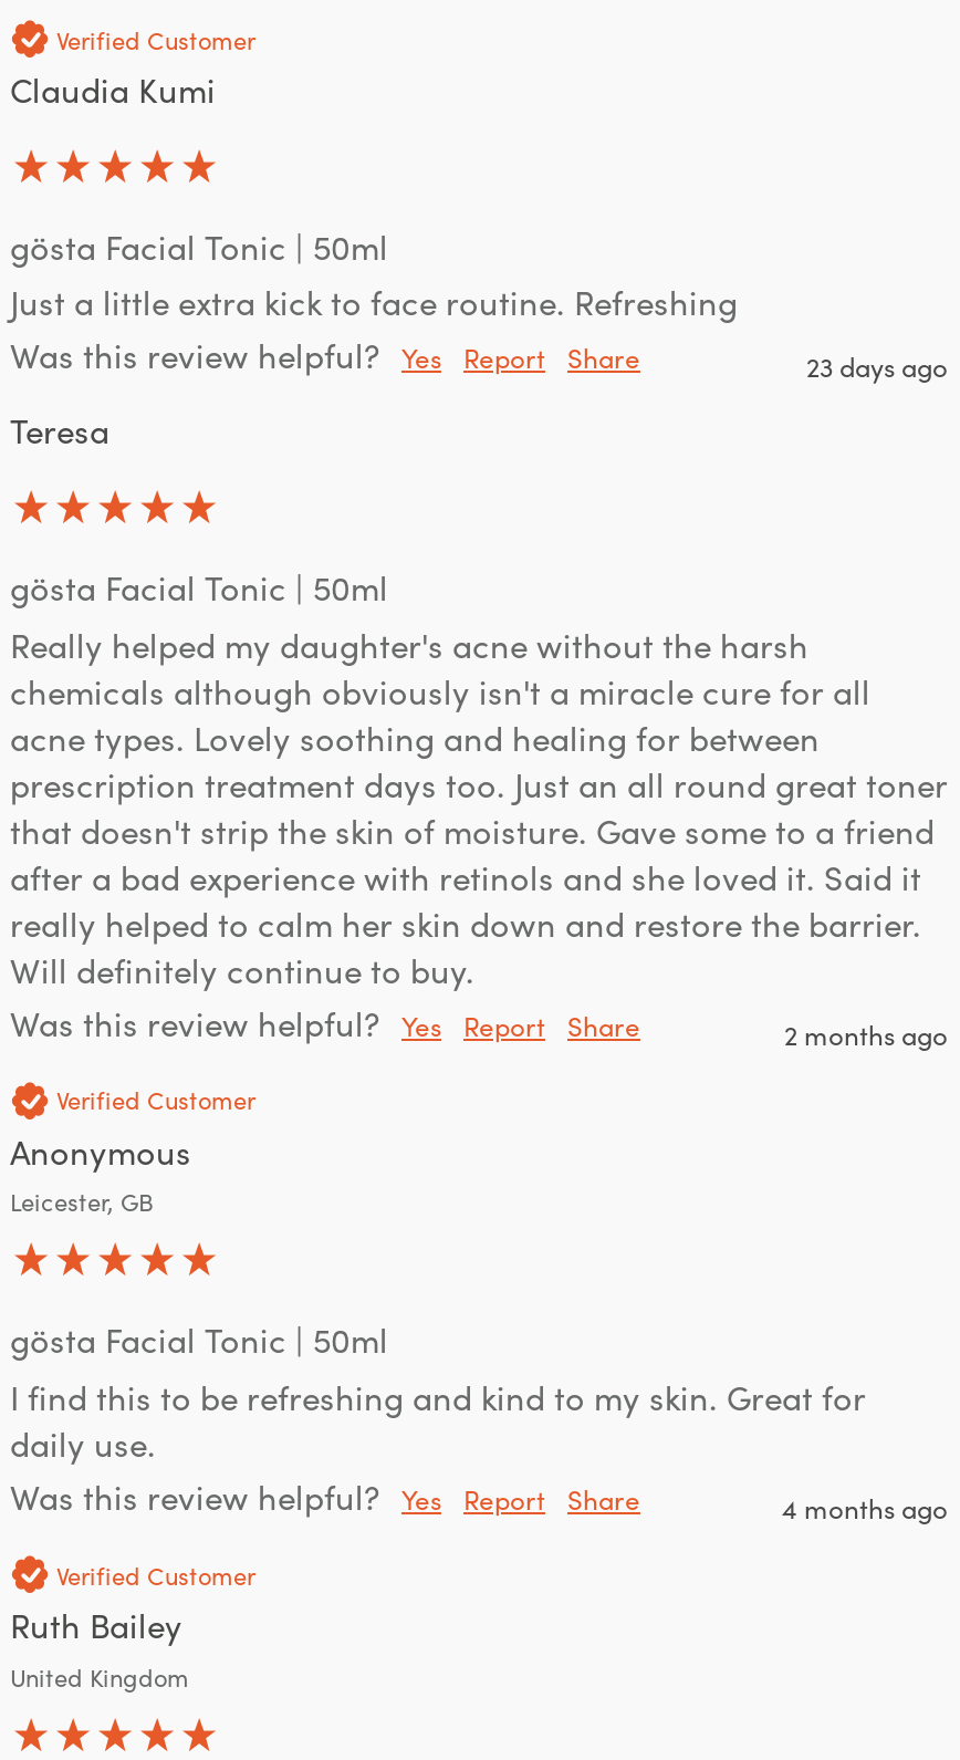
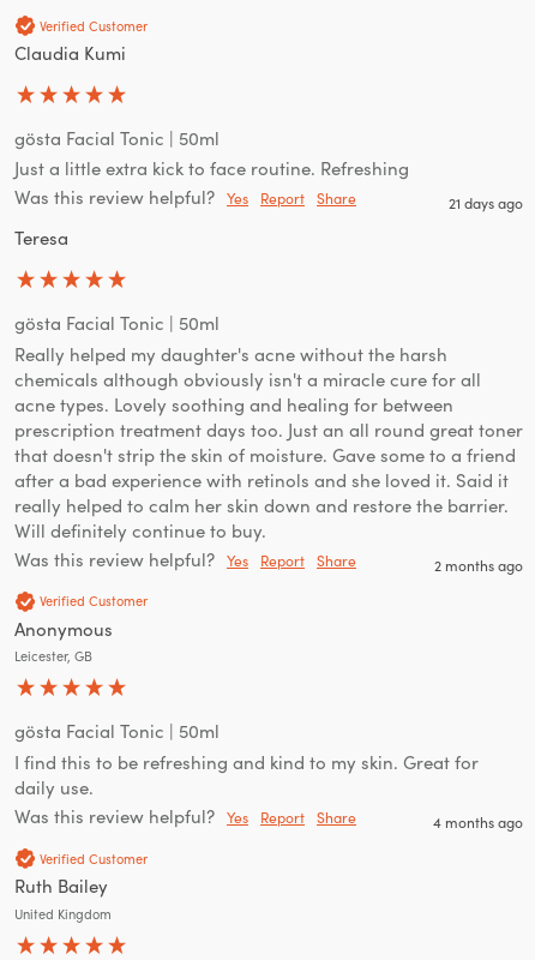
- 23 days ago
+ 21 days ago
